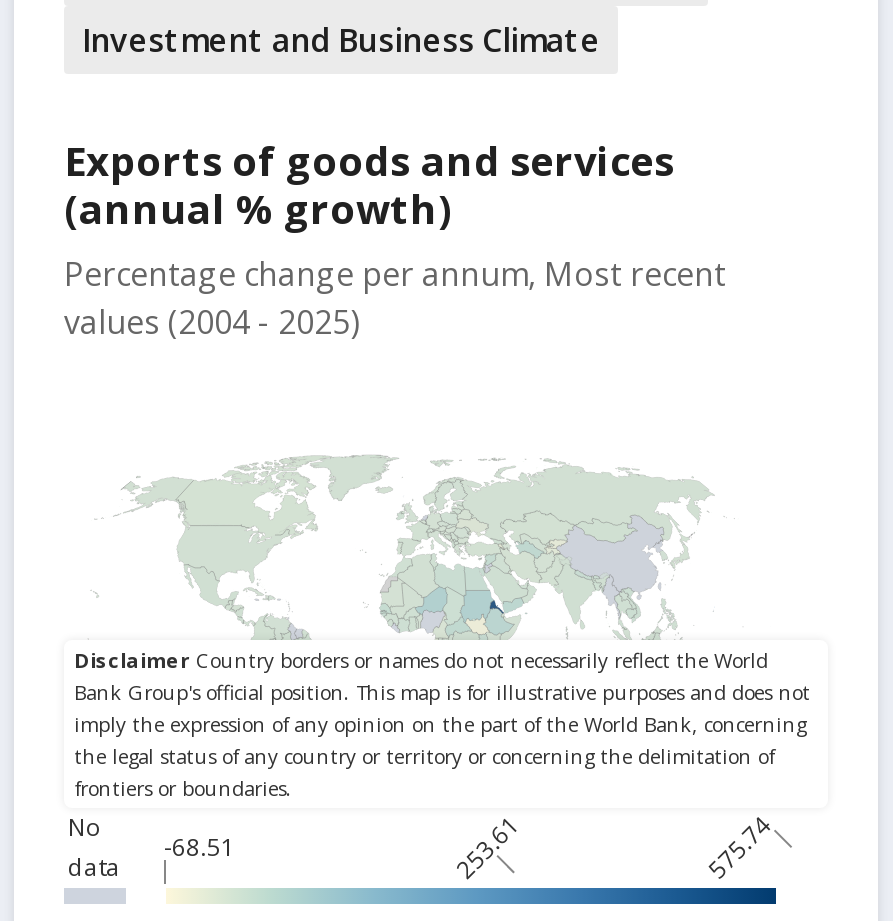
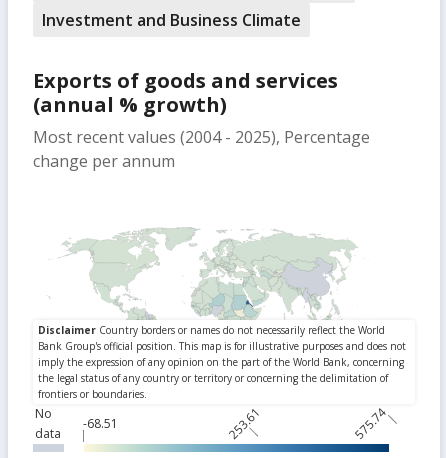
- Percentage change per annum, Most recent
- values (2004 - 2025)
+ Most recent values (2004 - 2025), Percentage
+ change per annum
